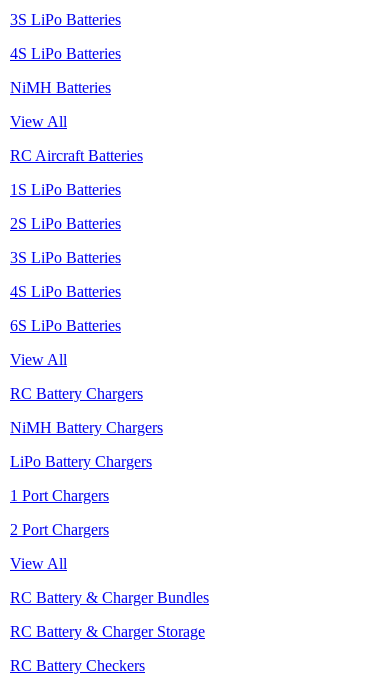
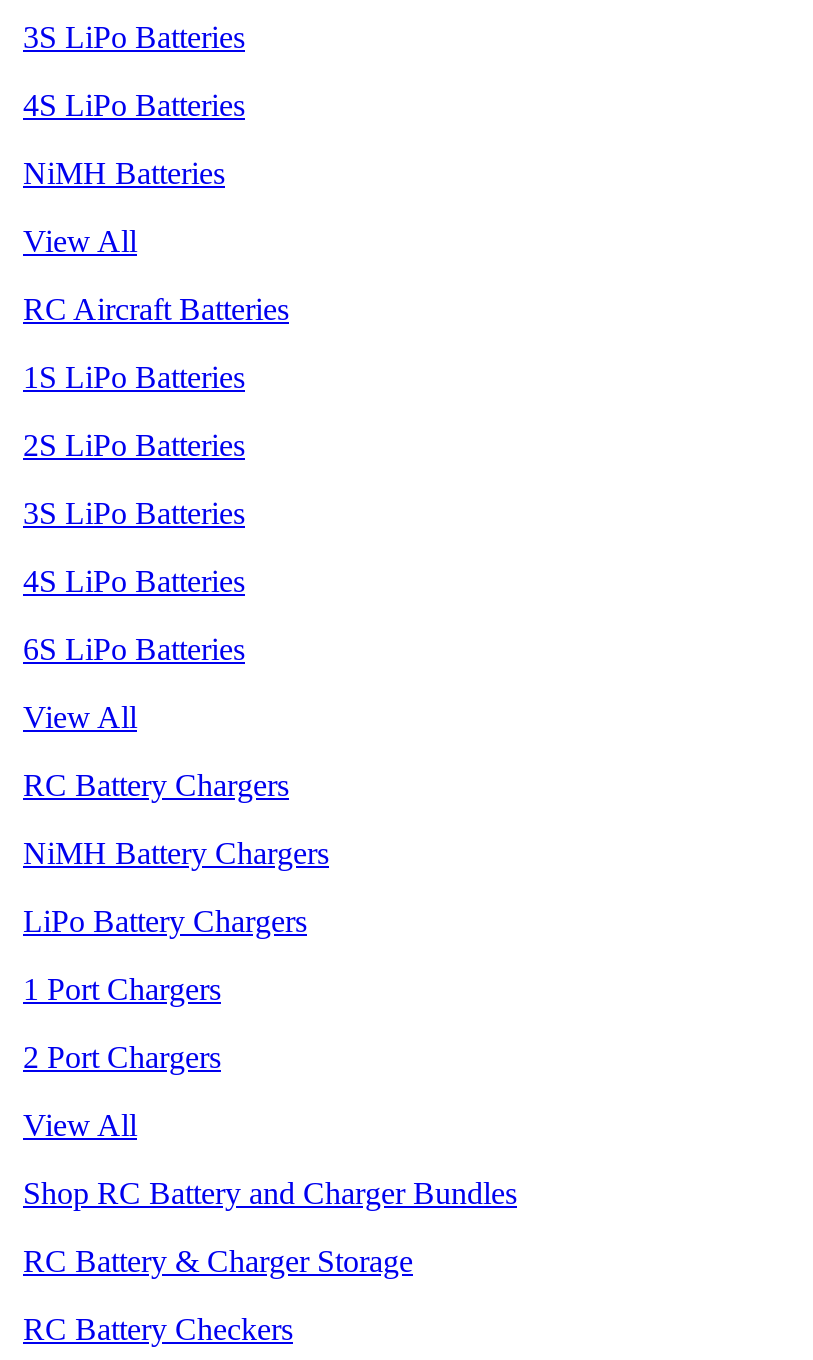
- RC Battery & Charger Bundles
+ Shop RC Battery and Charger Bundles
